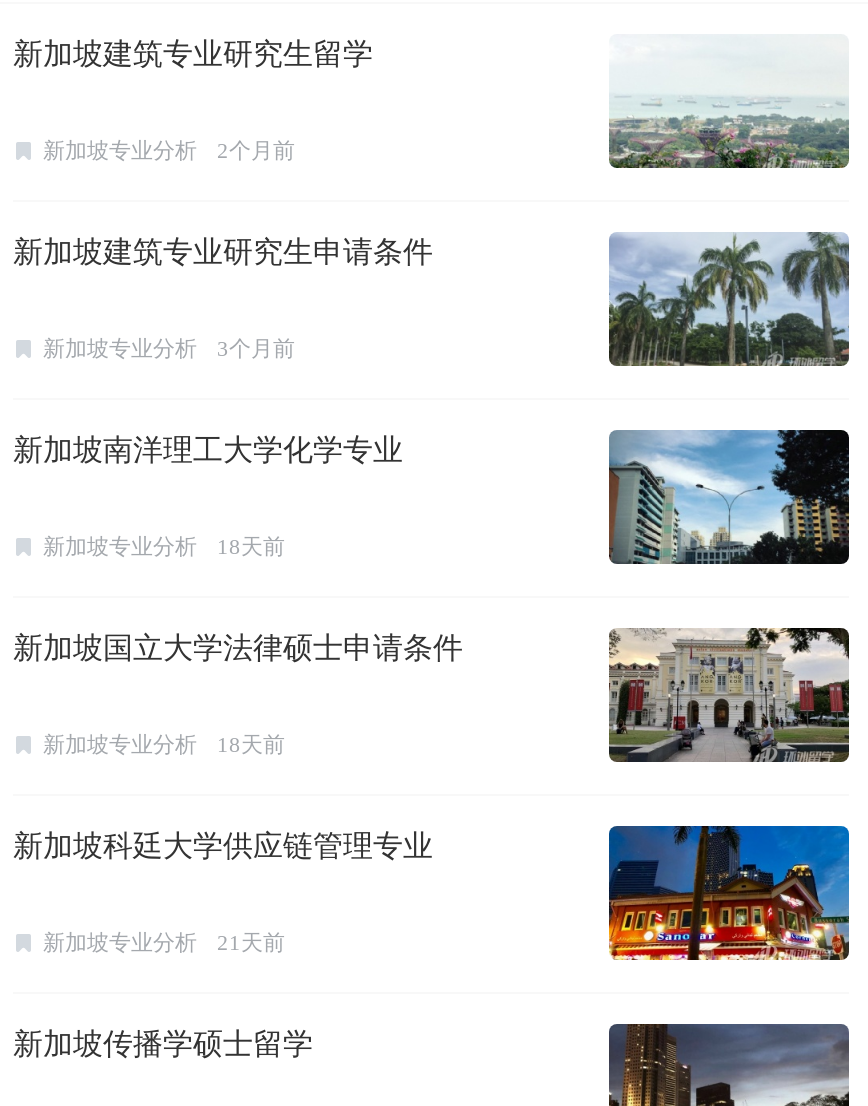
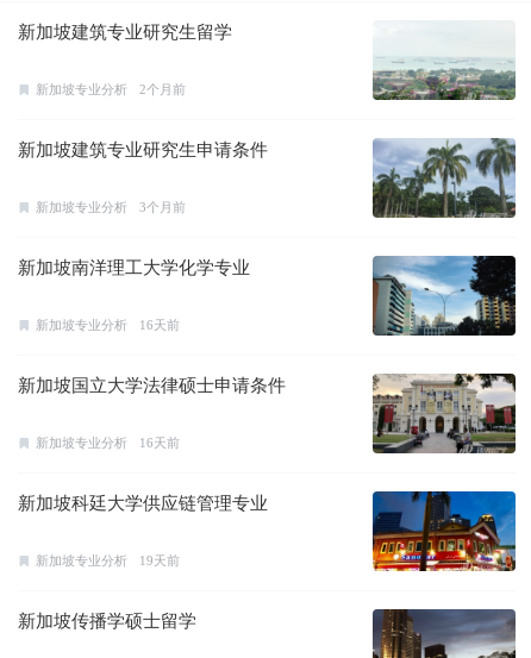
- 新加坡专业分析 18天前
+ 新加坡专业分析 16天前

- 新加坡专业分析 18天前
+ 新加坡专业分析 16天前

- 新加坡专业分析 21天前
+ 新加坡专业分析 19天前
